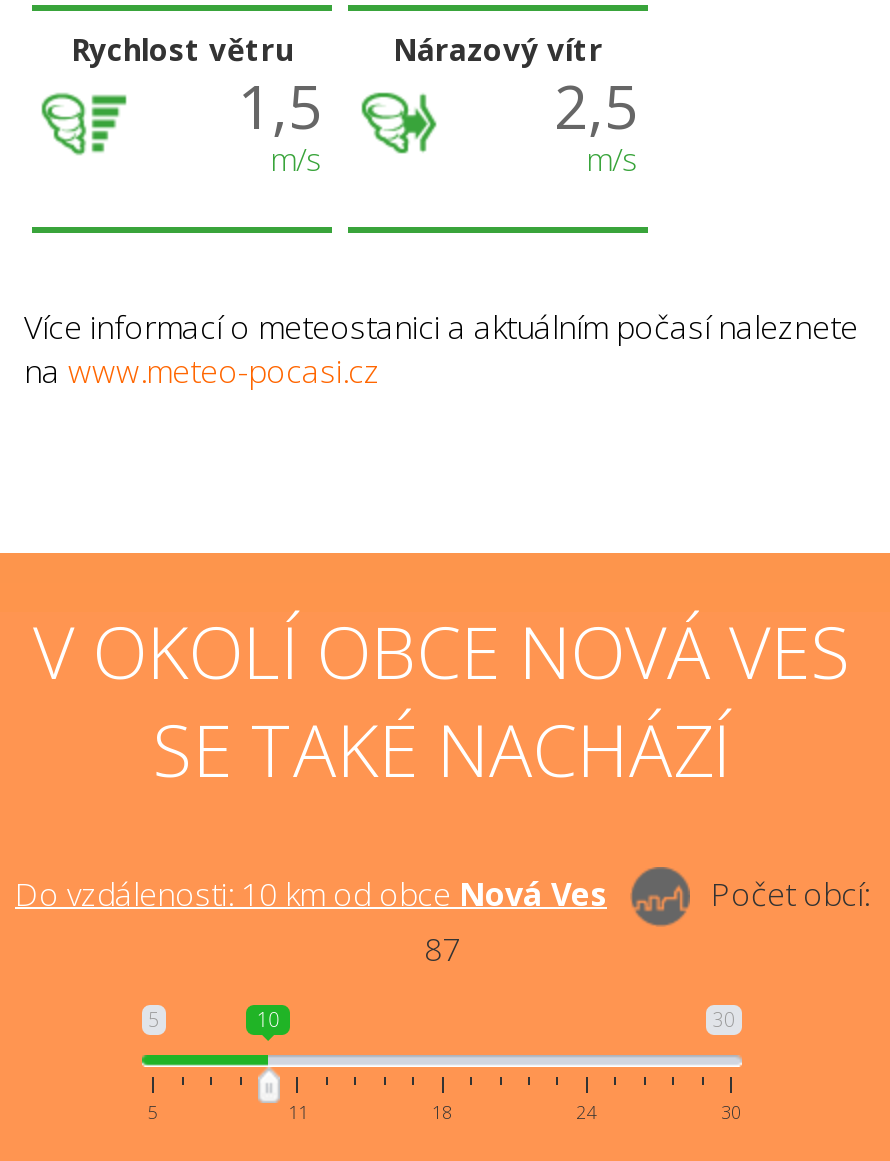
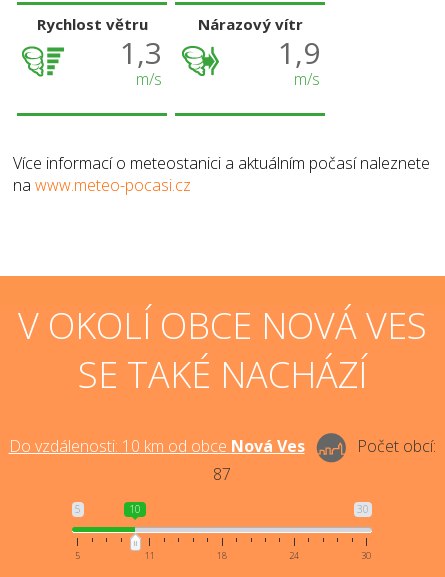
- 1,5
+ 1,3

- 2,5
+ 1,9
